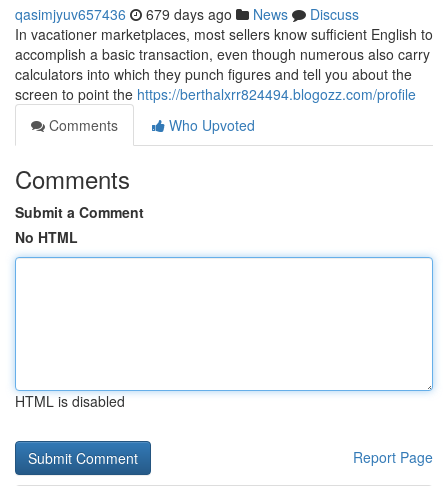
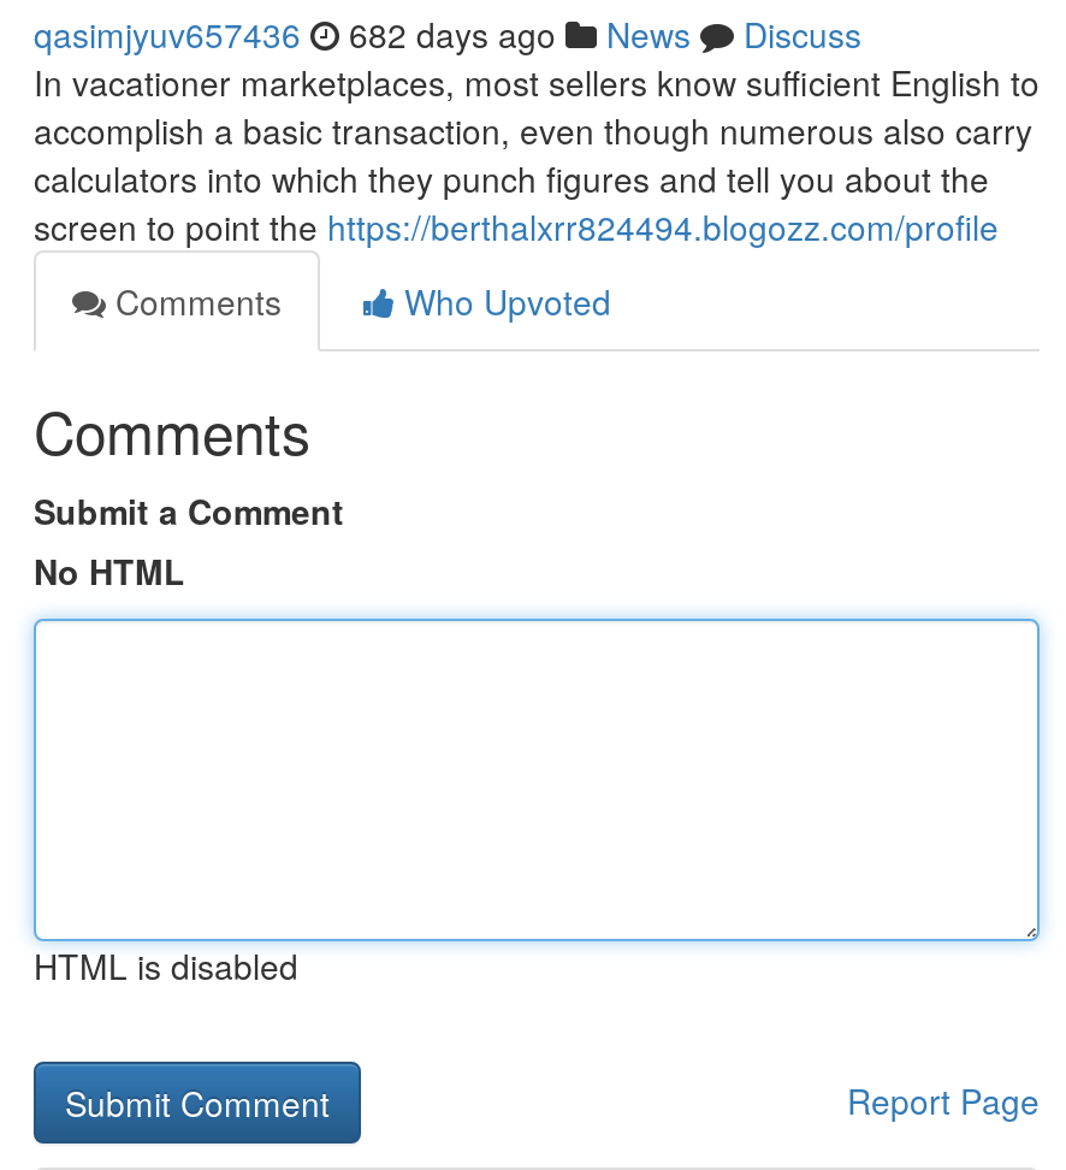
- qasimjyuv657436 679 days ago News Discuss
+ qasimjyuv657436 682 days ago News Discuss
